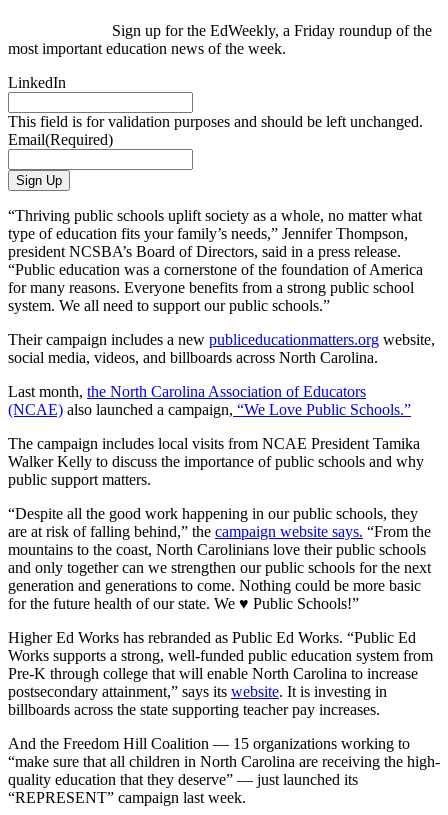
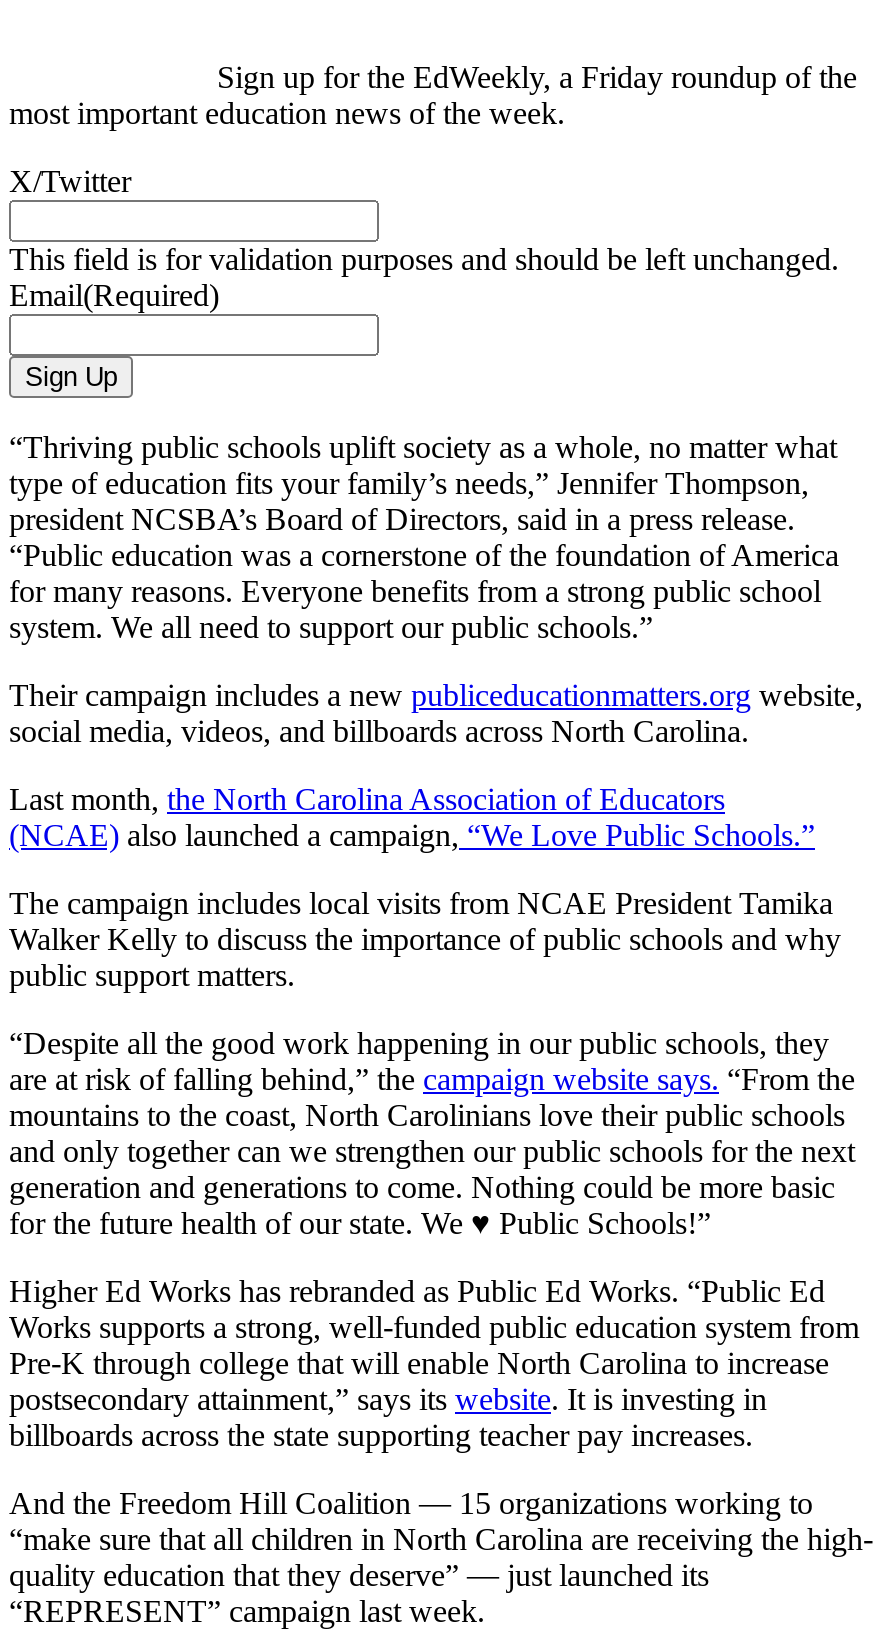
- LinkedIn
+ X/Twitter
